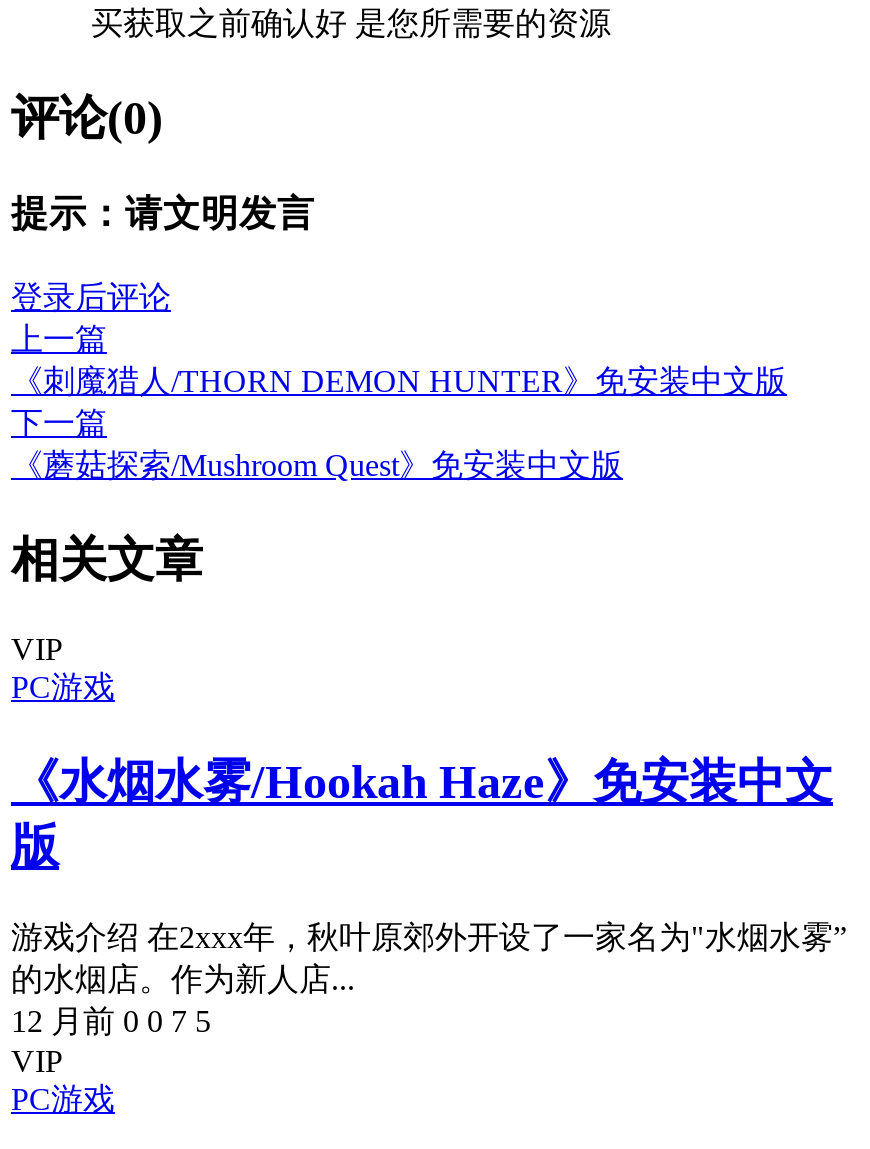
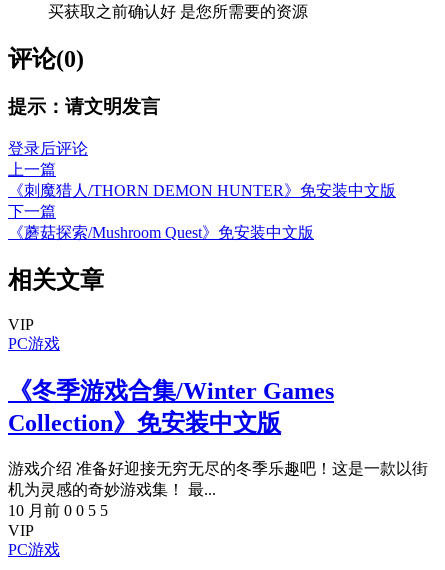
- 《水烟水雾/Hookah Haze》免安装中文
- 版
+ 《冬季游戏合集/Winter Games
+ Collection》免安装中文版

- 游戏介绍 在2xxx年，秋叶原郊外开设了一家名为"水烟水雾”
- 的水烟店。作为新人店...
- 12 月前 0 0 7 5
+ 游戏介绍 准备好迎接无穷无尽的冬季乐趣吧！这是一款以街
+ 机为灵感的奇妙游戏集！ 最...
+ 10 月前 0 0 5 5
